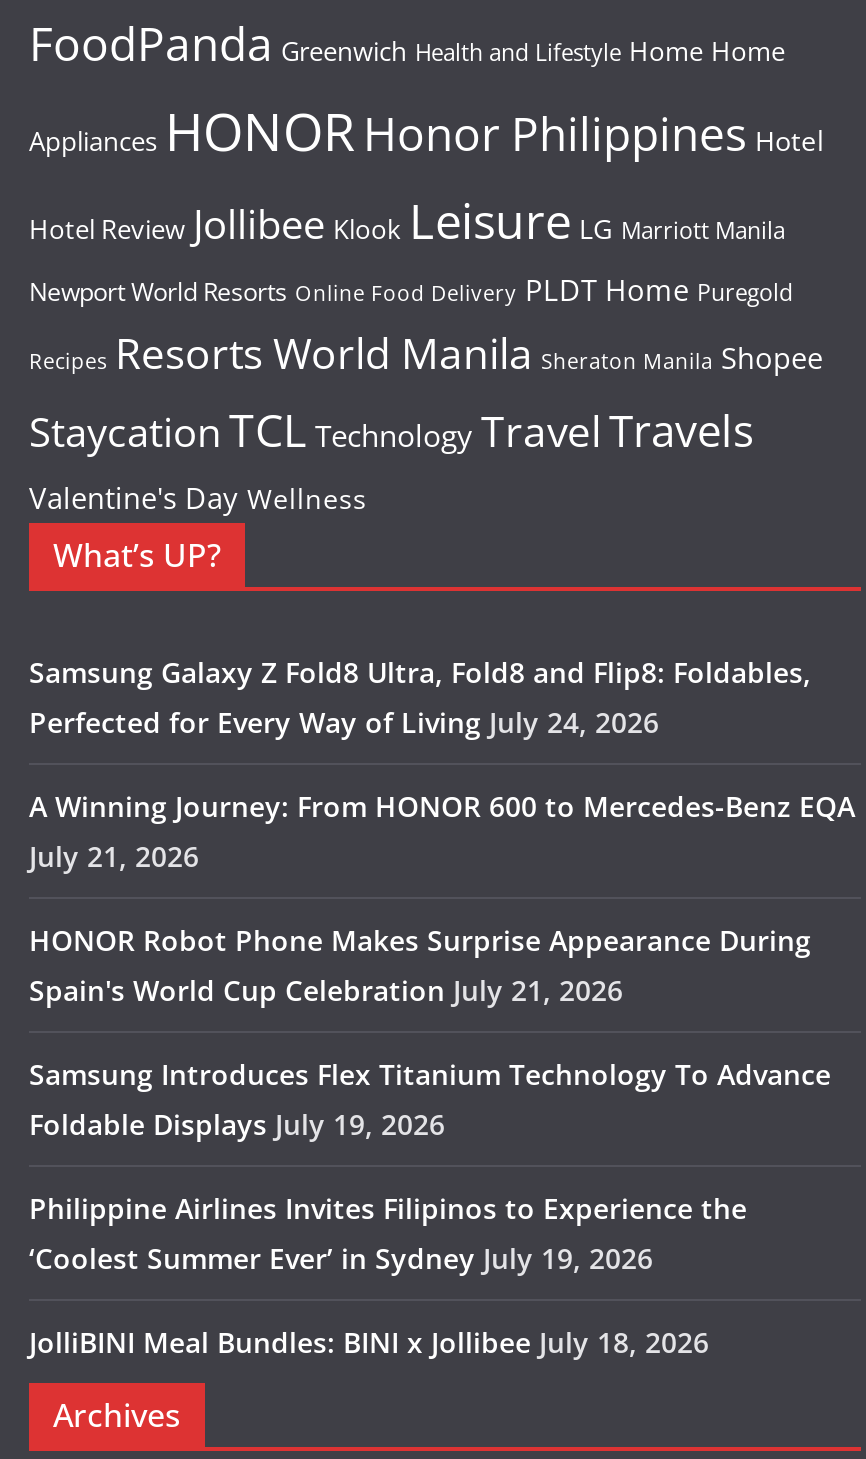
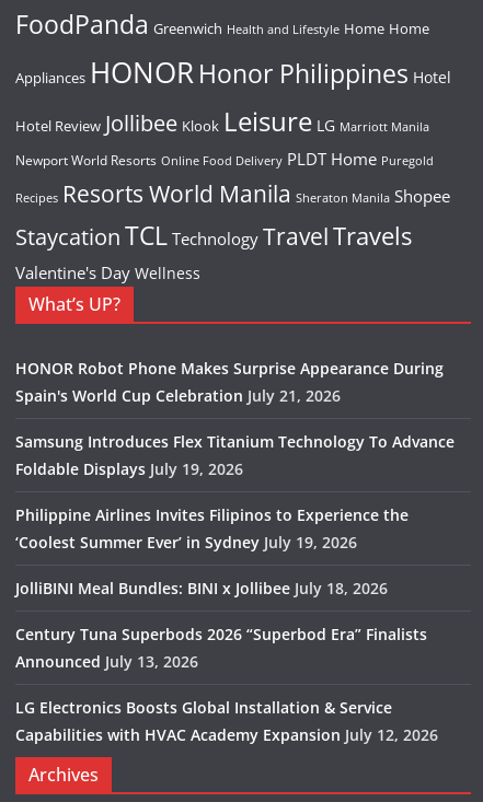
- Samsung Galaxy Z Fold8 Ultra, Fold8 and Flip8: Foldables,
- Perfected for Every Way of Living July 24, 2026
- A Winning Journey: From HONOR 600 to Mercedes-Benz EQA
- July 21, 2026

moved up: HONOR Robot Phone Makes Surprise Appearance During | Spain's World Cup Celebration July 21, 2026 | Samsung Introduces Flex Titanium Technology To Advance | Foldable Displays July 19, 2026 | Philippine Airlines Invites Filipinos to Experience the | ‘Coolest Summer Ever’ in Sydney July 19, 2026 | JolliBINI Meal Bundles: BINI x Jollibee July 18, 2026

+ Century Tuna Superbods 2026 “Superbod Era” Finalists
+ Announced July 13, 2026
+ LG Electronics Boosts Global Installation & Service
+ Capabilities with HVAC Academy Expansion July 12, 2026
